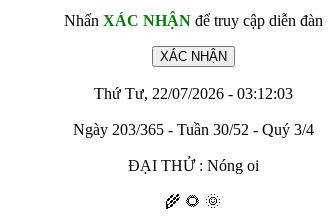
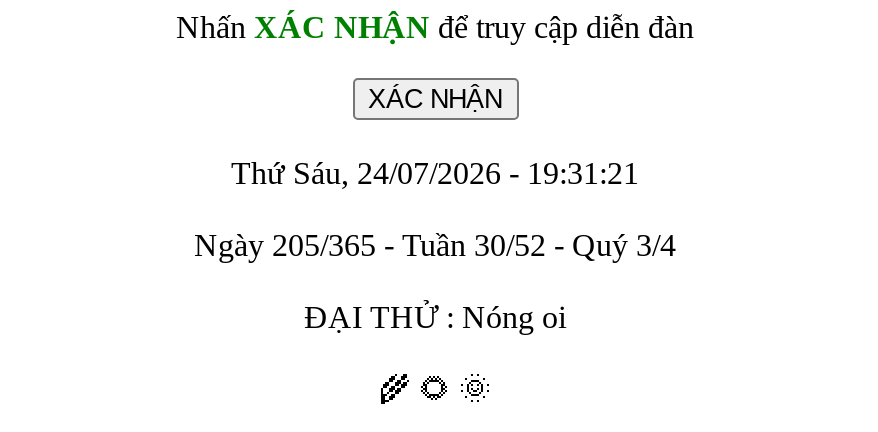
- Thứ Tư, 22/07/2026 - 03:12:03
+ Thứ Sáu, 24/07/2026 - 19:31:21

- Ngày 203/365 - Tuần 30/52 - Quý 3/4
+ Ngày 205/365 - Tuần 30/52 - Quý 3/4
